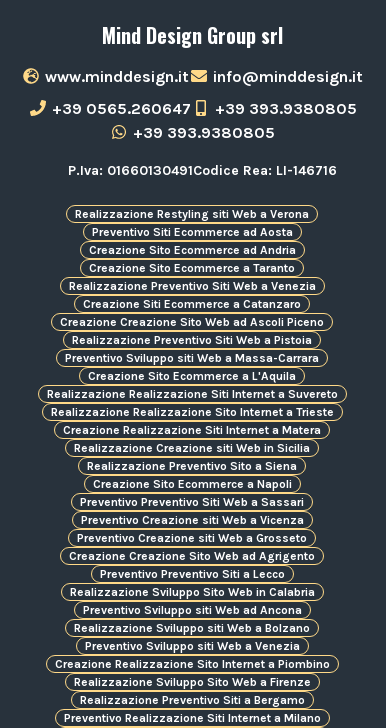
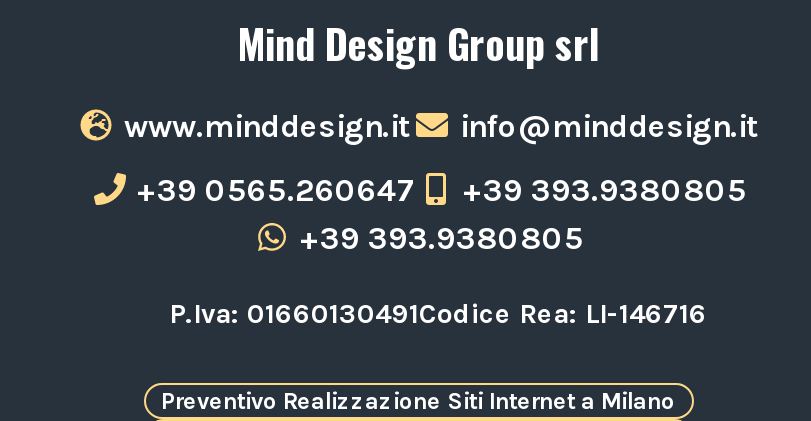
- Realizzazione Restyling siti Web a Verona
- Preventivo Siti Ecommerce ad Aosta
- Creazione Sito Ecommerce ad Andria
- Creazione Sito Ecommerce a Taranto
- Realizzazione Preventivo Siti Web a Venezia
- Creazione Siti Ecommerce a Catanzaro
- Creazione Creazione Sito Web ad Ascoli Piceno
- Realizzazione Preventivo Siti Web a Pistoia
- Preventivo Sviluppo siti Web a Massa-Carrara
- Creazione Sito Ecommerce a L'Aquila
- Realizzazione Realizzazione Siti Internet a Suvereto
- Realizzazione Realizzazione Sito Internet a Trieste
- Creazione Realizzazione Siti Internet a Matera
- Realizzazione Creazione siti Web in Sicilia
- Realizzazione Preventivo Sito a Siena
- Creazione Sito Ecommerce a Napoli
- Preventivo Preventivo Siti Web a Sassari
- Preventivo Creazione siti Web a Vicenza
- Preventivo Creazione siti Web a Grosseto
- Creazione Creazione Sito Web ad Agrigento
- Preventivo Preventivo Siti a Lecco
- Realizzazione Sviluppo Sito Web in Calabria
- Preventivo Sviluppo siti Web ad Ancona
- Realizzazione Sviluppo siti Web a Bolzano
- Preventivo Sviluppo siti Web a Venezia
- Creazione Realizzazione Sito Internet a Piombino
- Realizzazione Sviluppo Sito Web a Firenze
- Realizzazione Preventivo Siti a Bergamo
